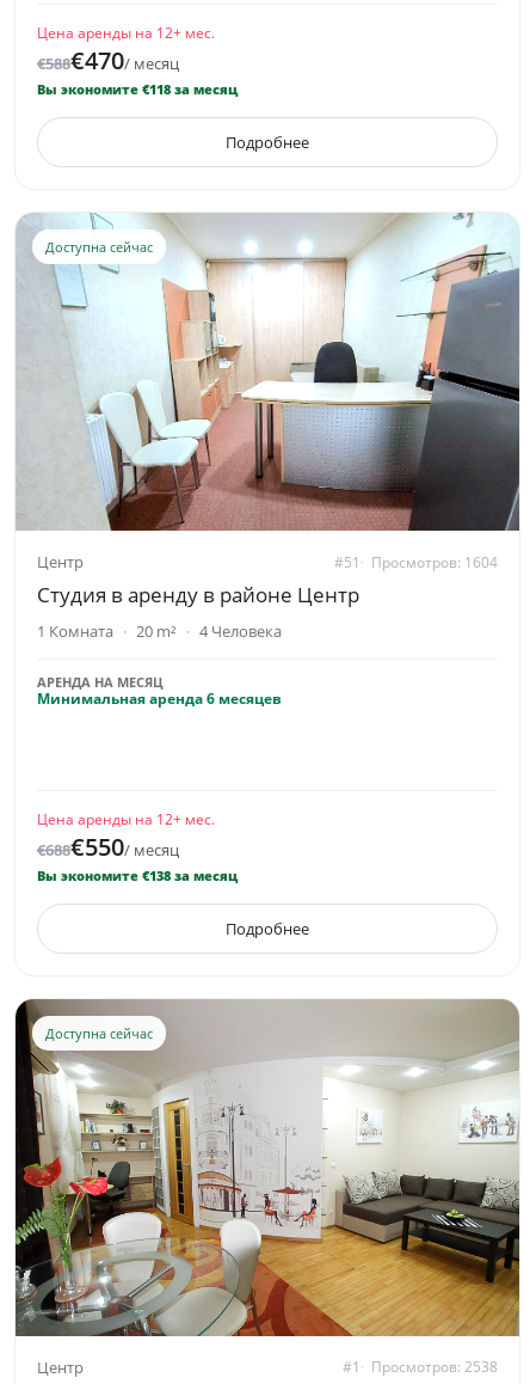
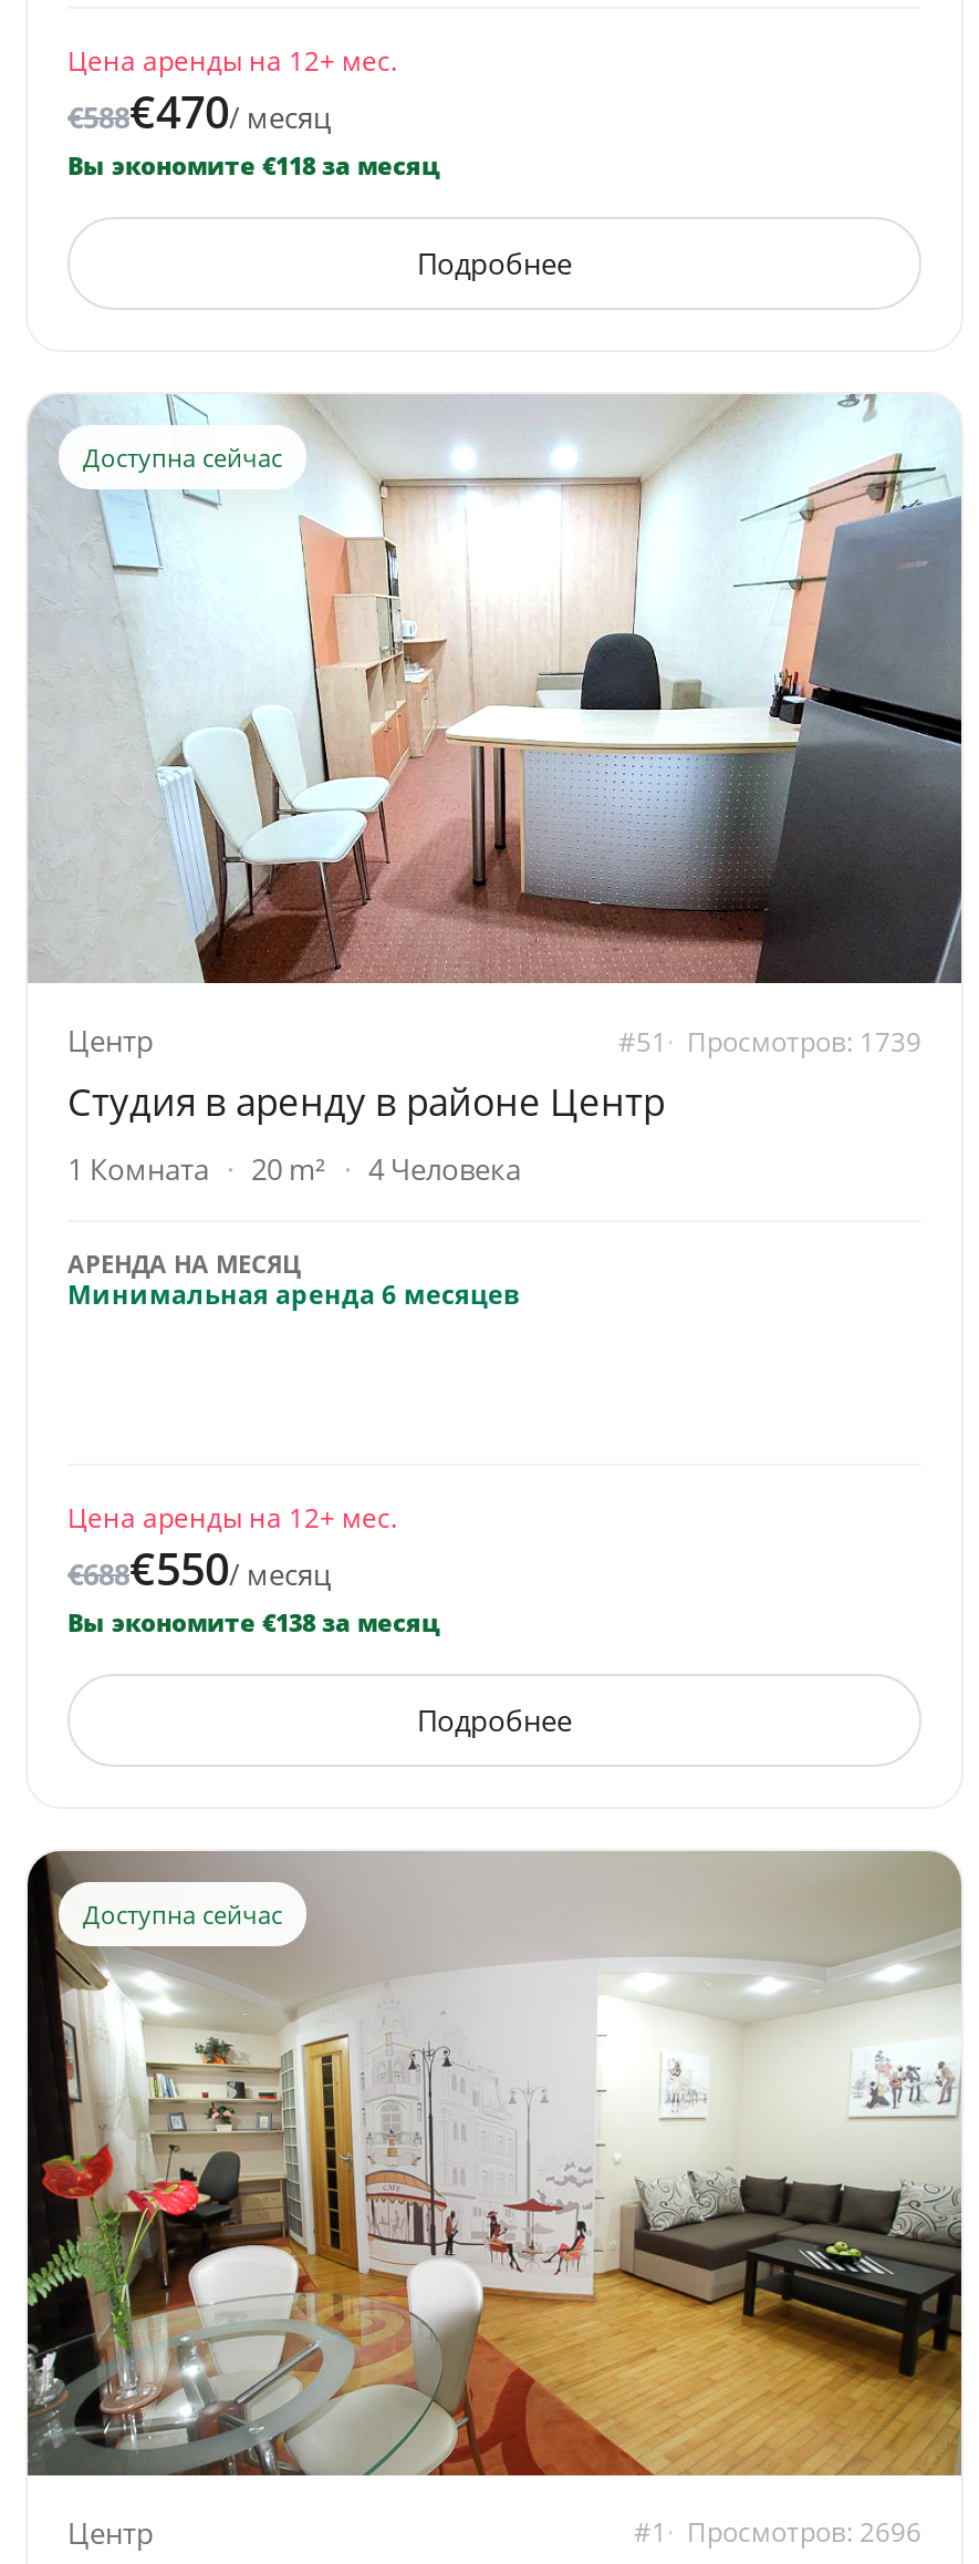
- #51 Просмотров: 1604
+ #51 Просмотров: 1739

- #1 Просмотров: 2538
+ #1 Просмотров: 2696
